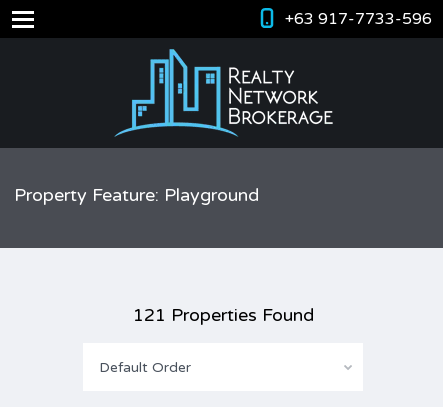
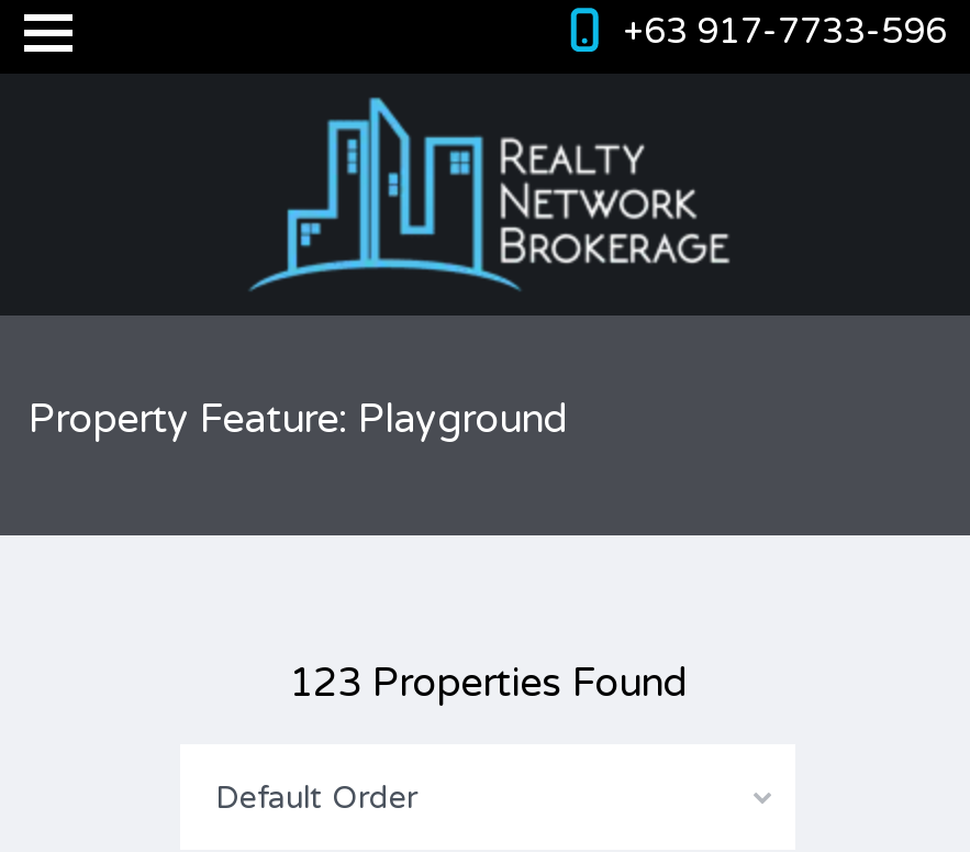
- 121 Properties Found
+ 123 Properties Found
